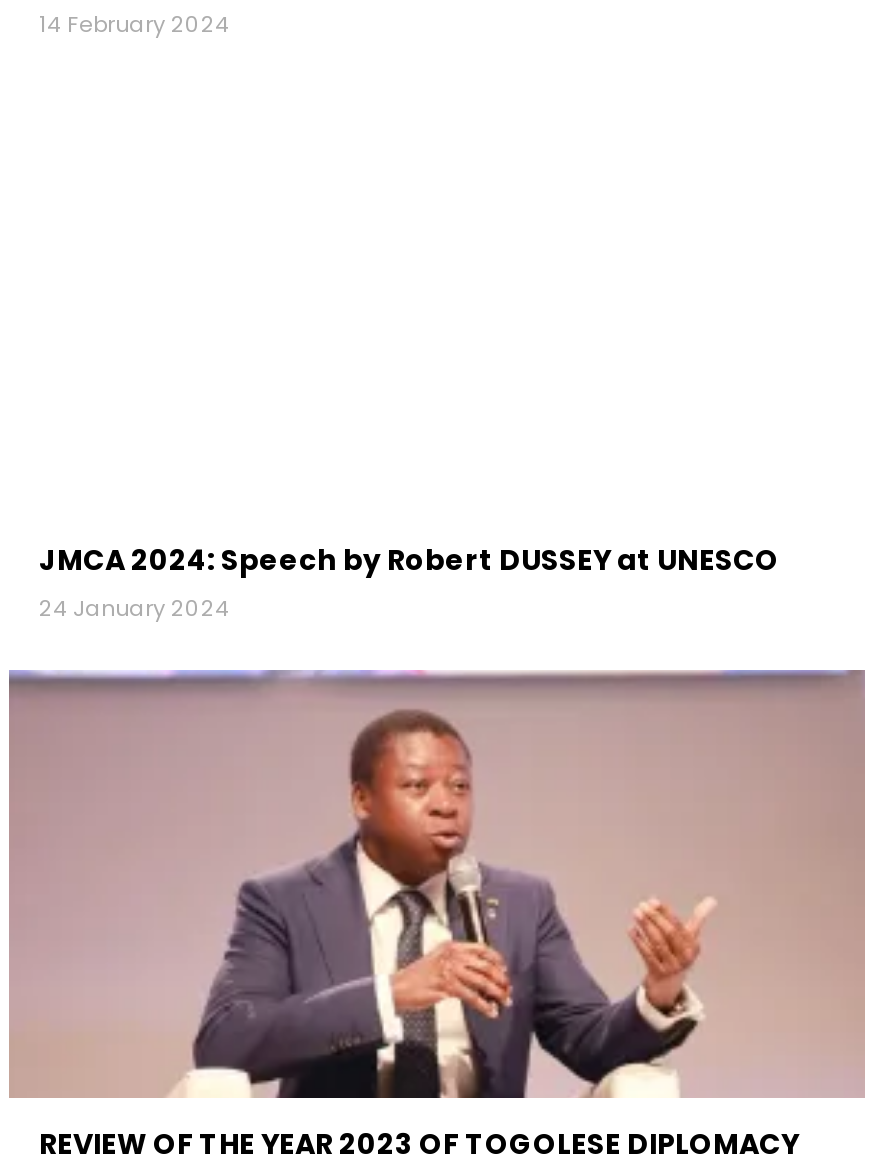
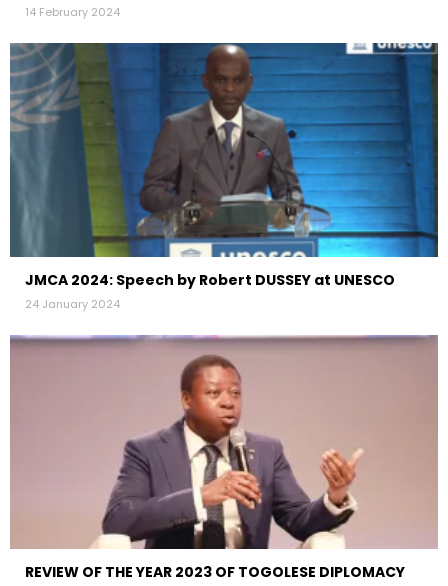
+ [image]
